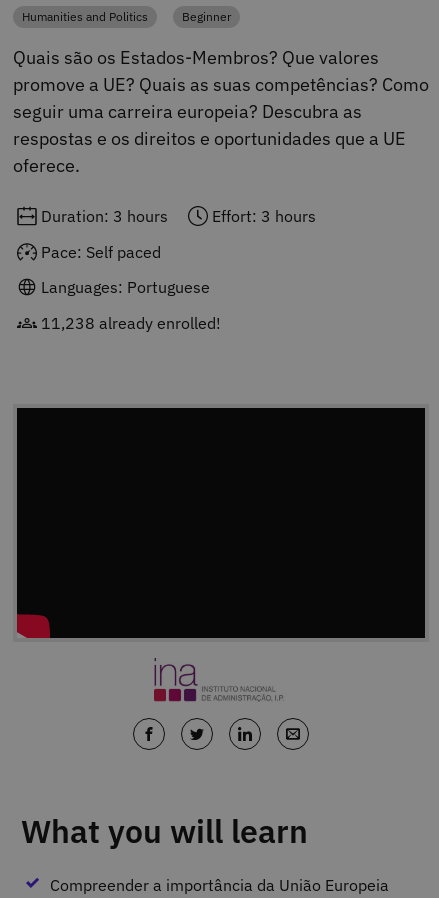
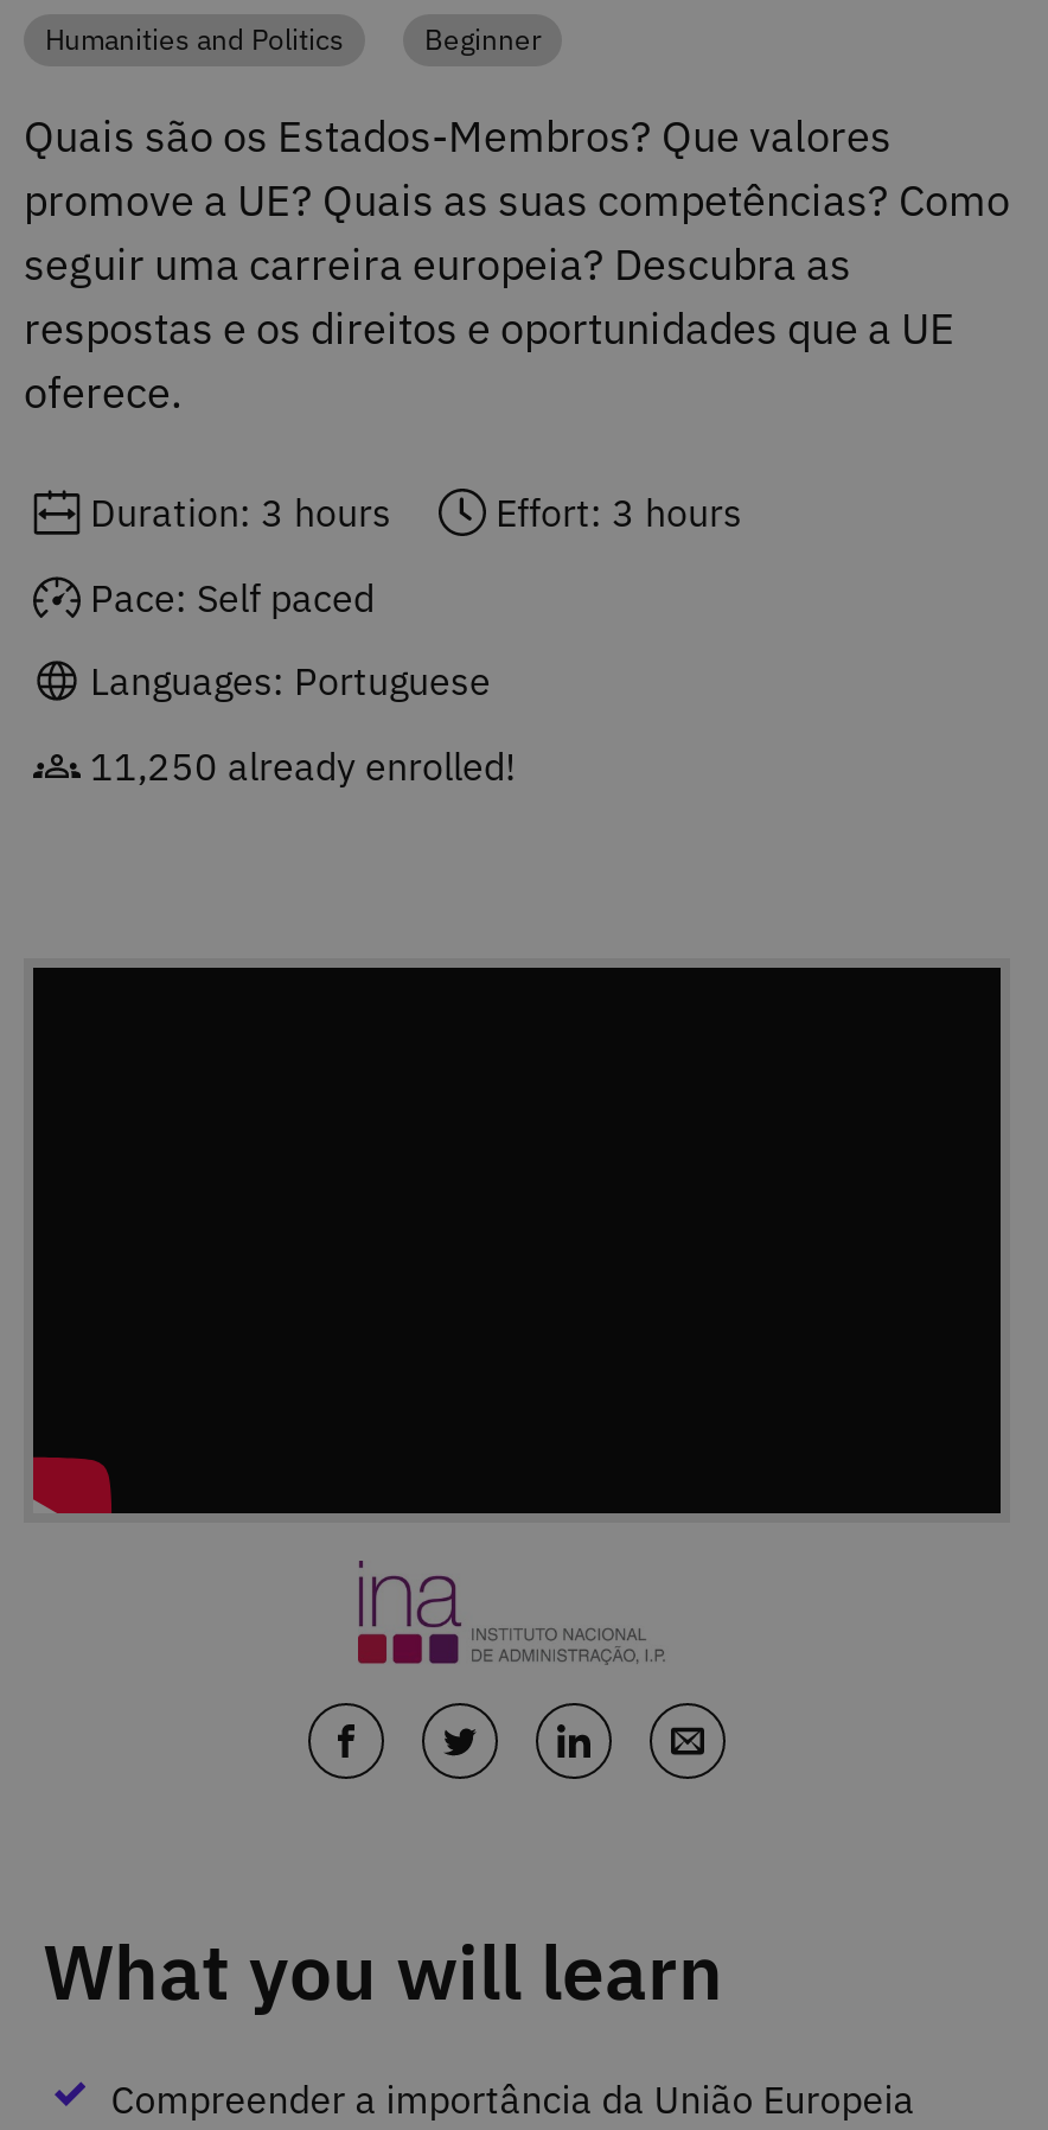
- 11,238 already enrolled!
+ 11,250 already enrolled!
